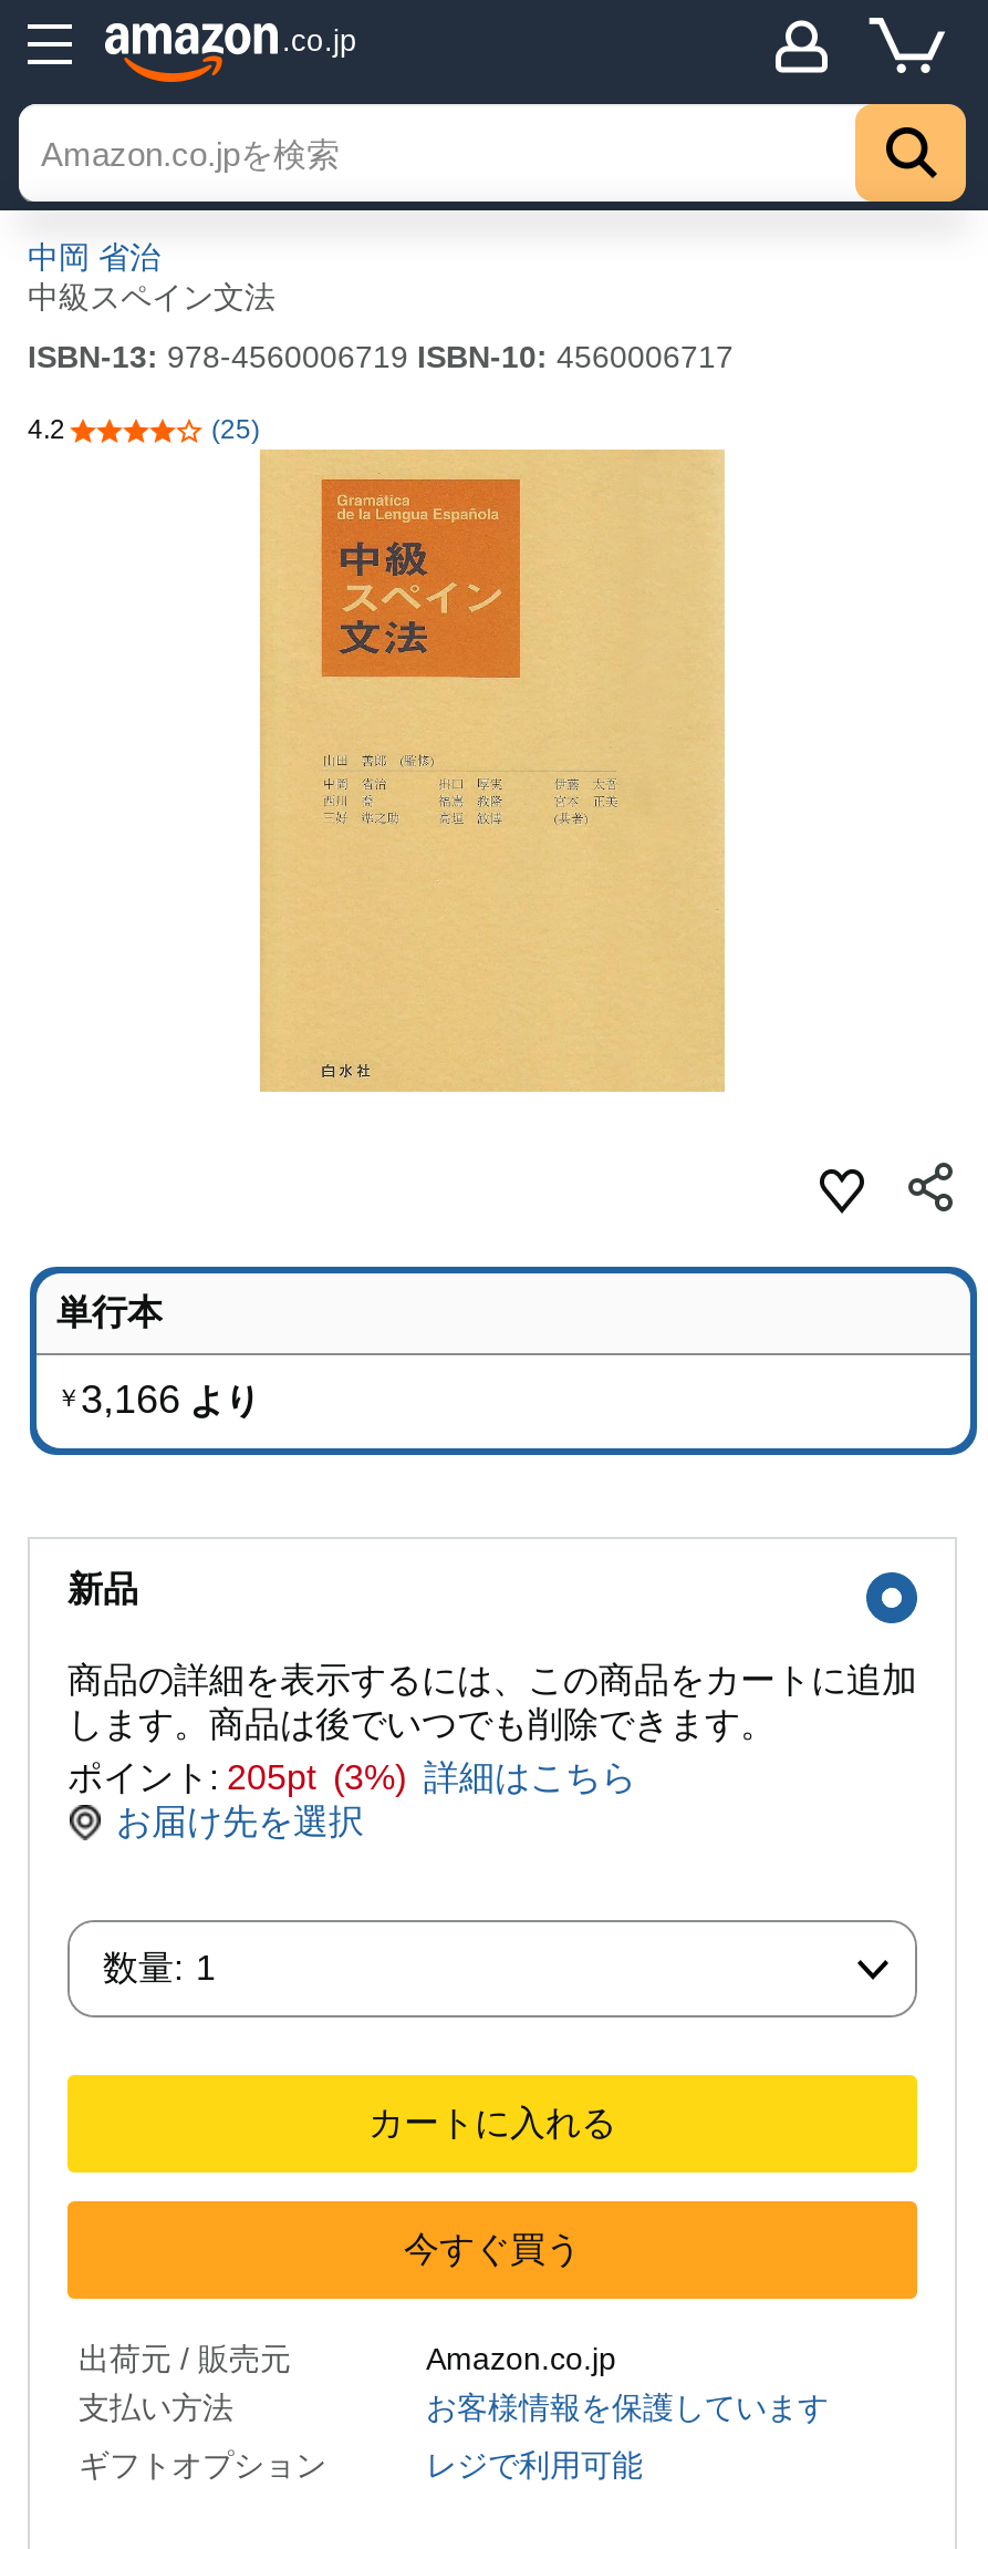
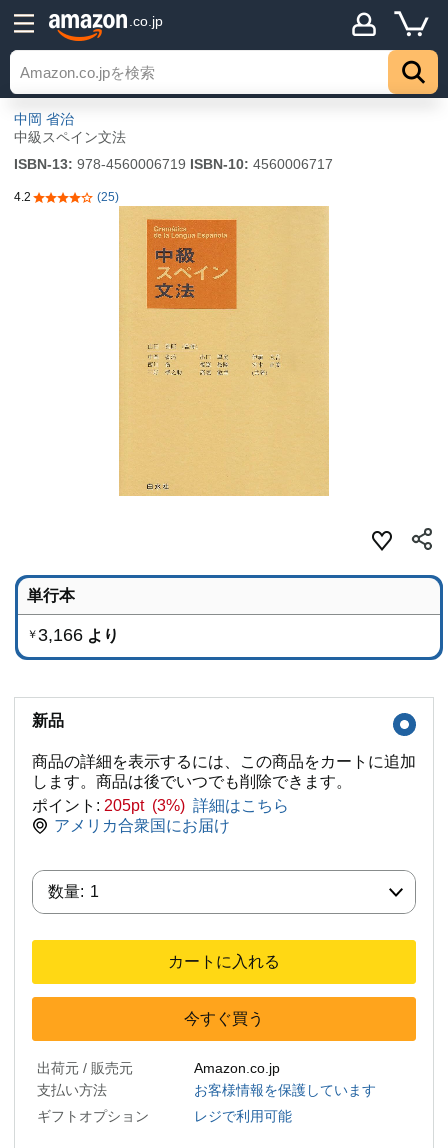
- お届け先を選択
+ アメリカ合衆国にお届け
